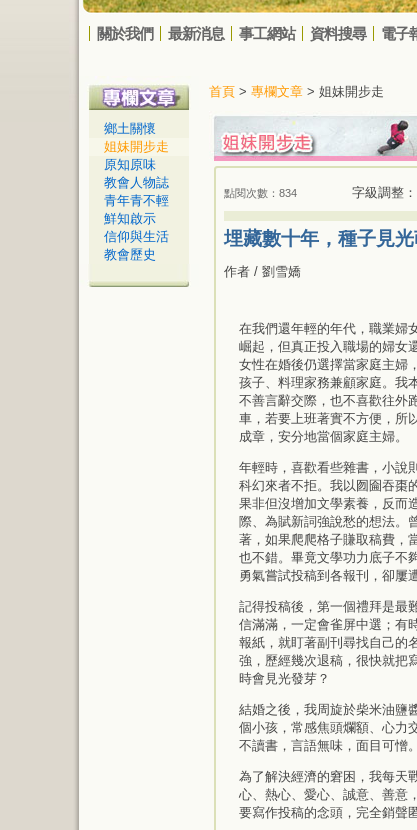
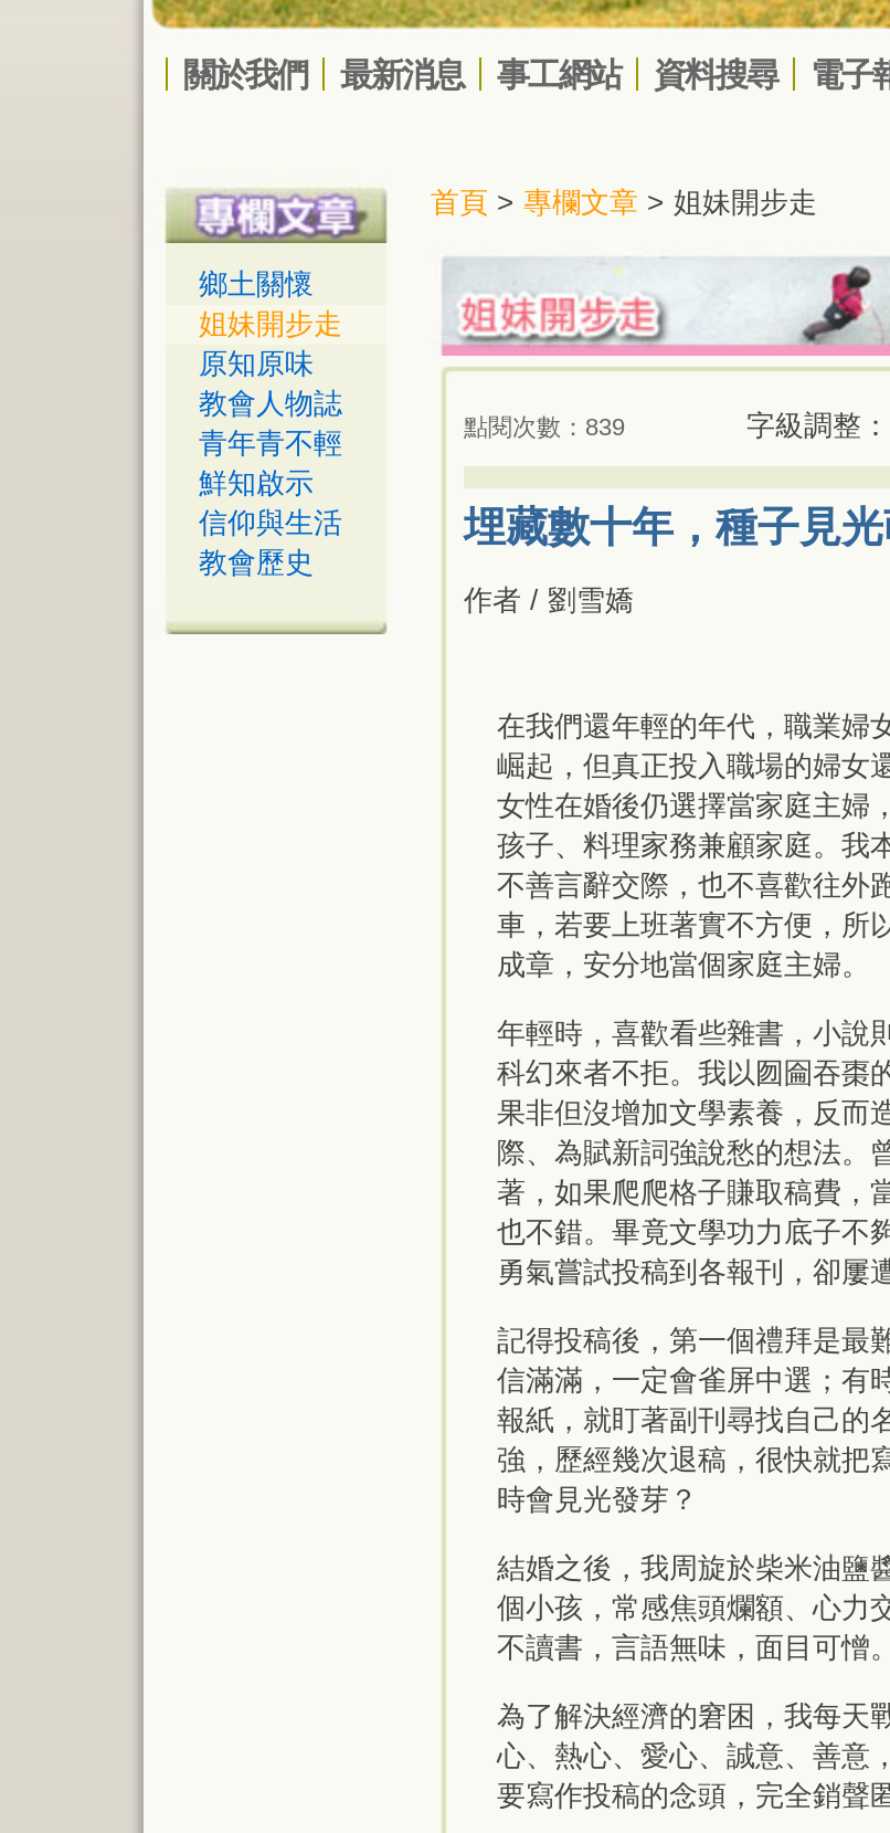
- 點閱次數：834
+ 點閱次數：839
